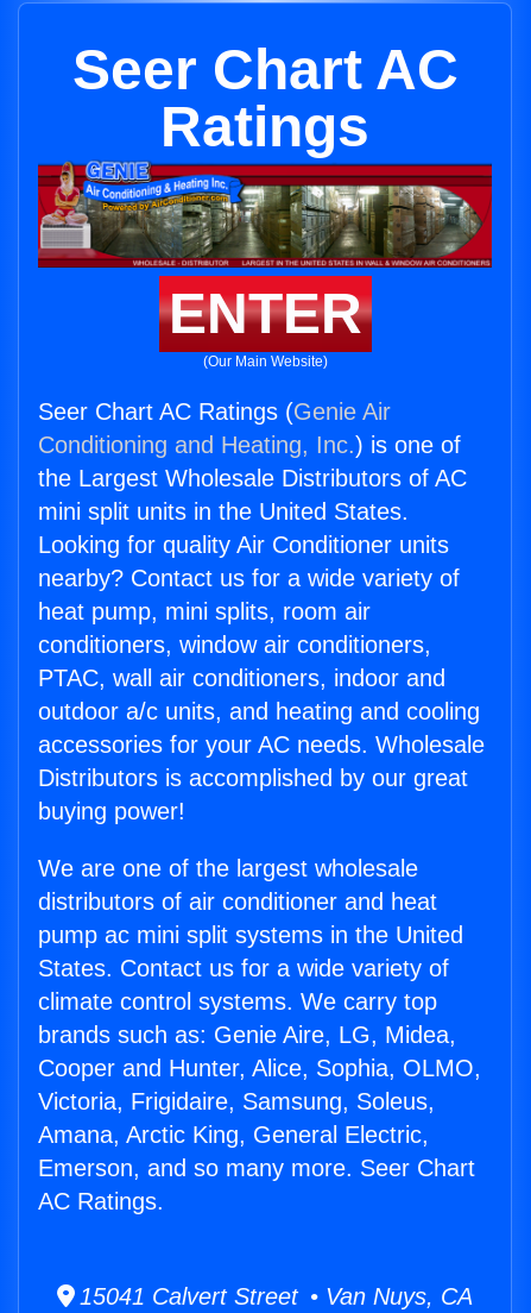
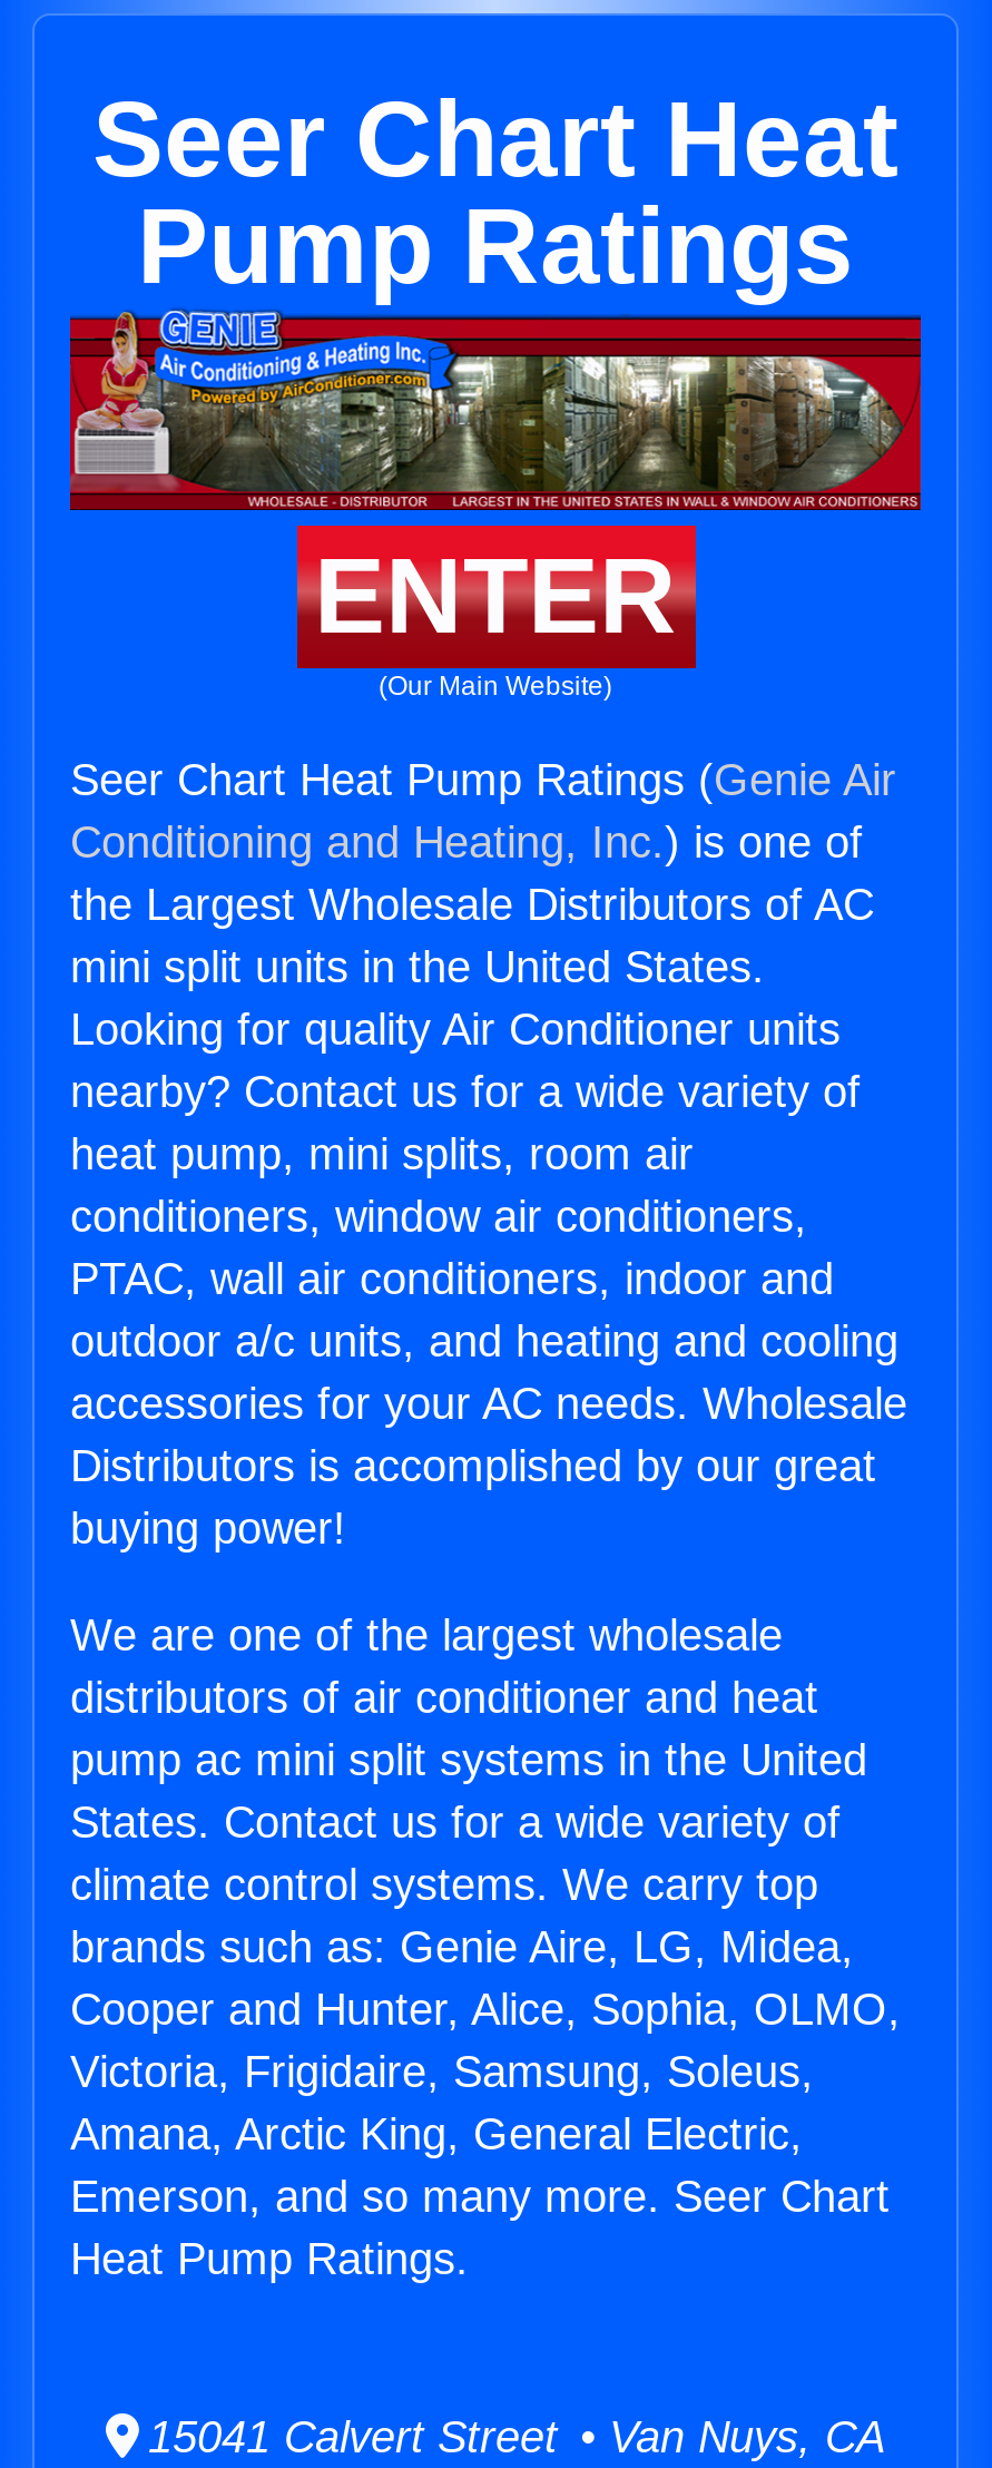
- Seer Chart AC
- Ratings
+ Seer Chart Heat
+ Pump Ratings

- Seer Chart AC Ratings (Genie Air
+ Seer Chart Heat Pump Ratings (Genie Air

- AC Ratings.
+ Heat Pump Ratings.
